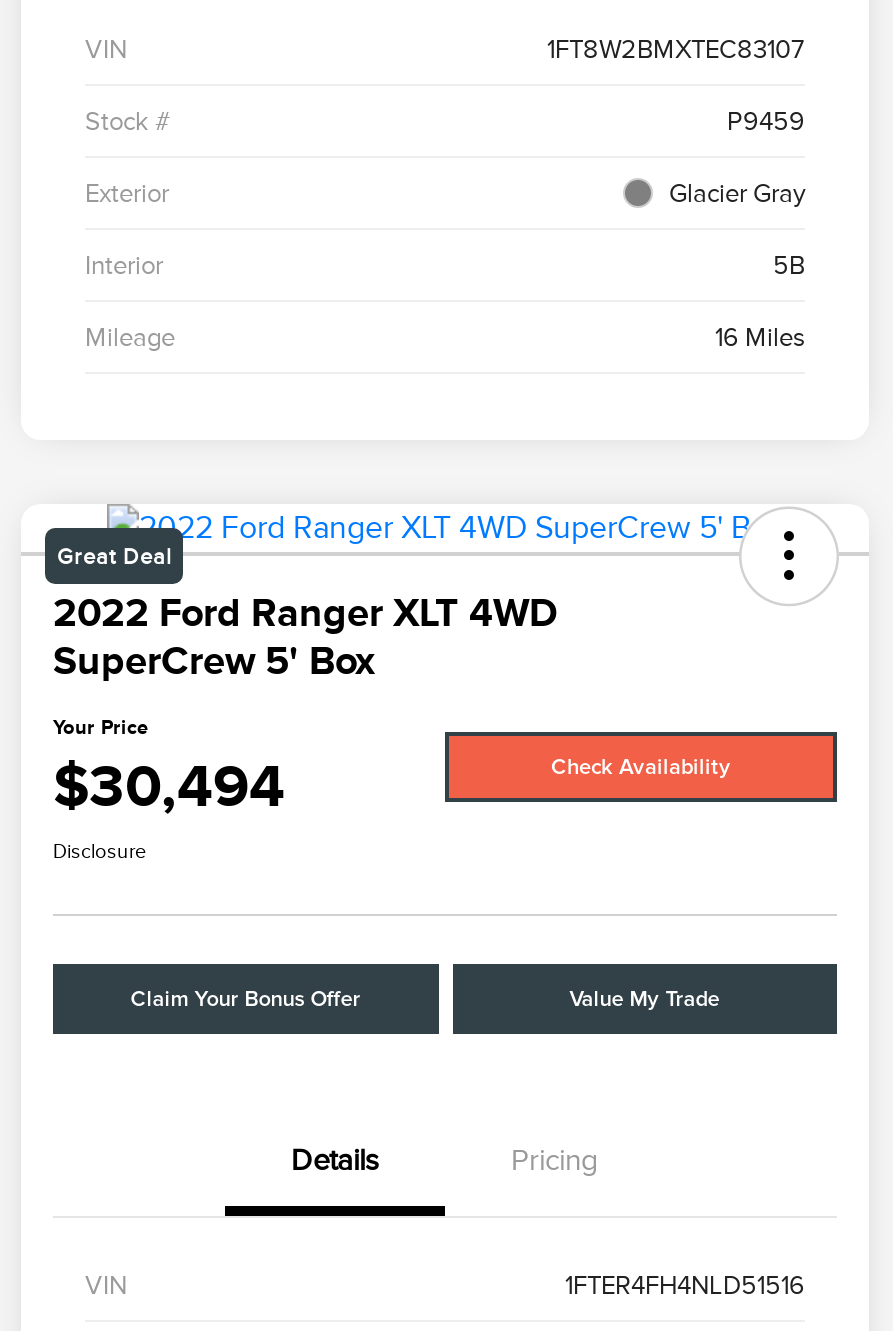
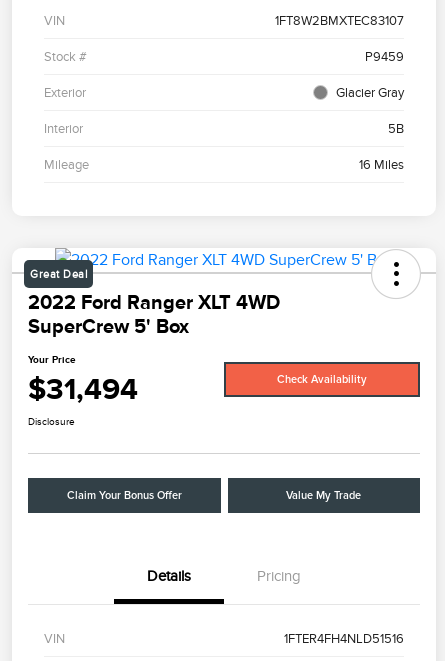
- $30,494
+ $31,494
